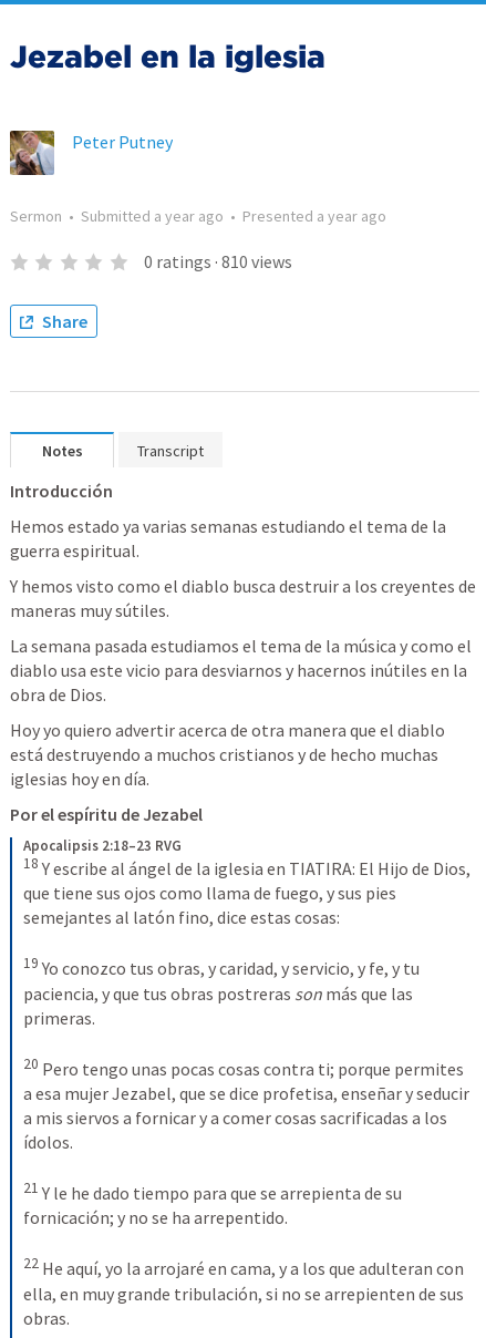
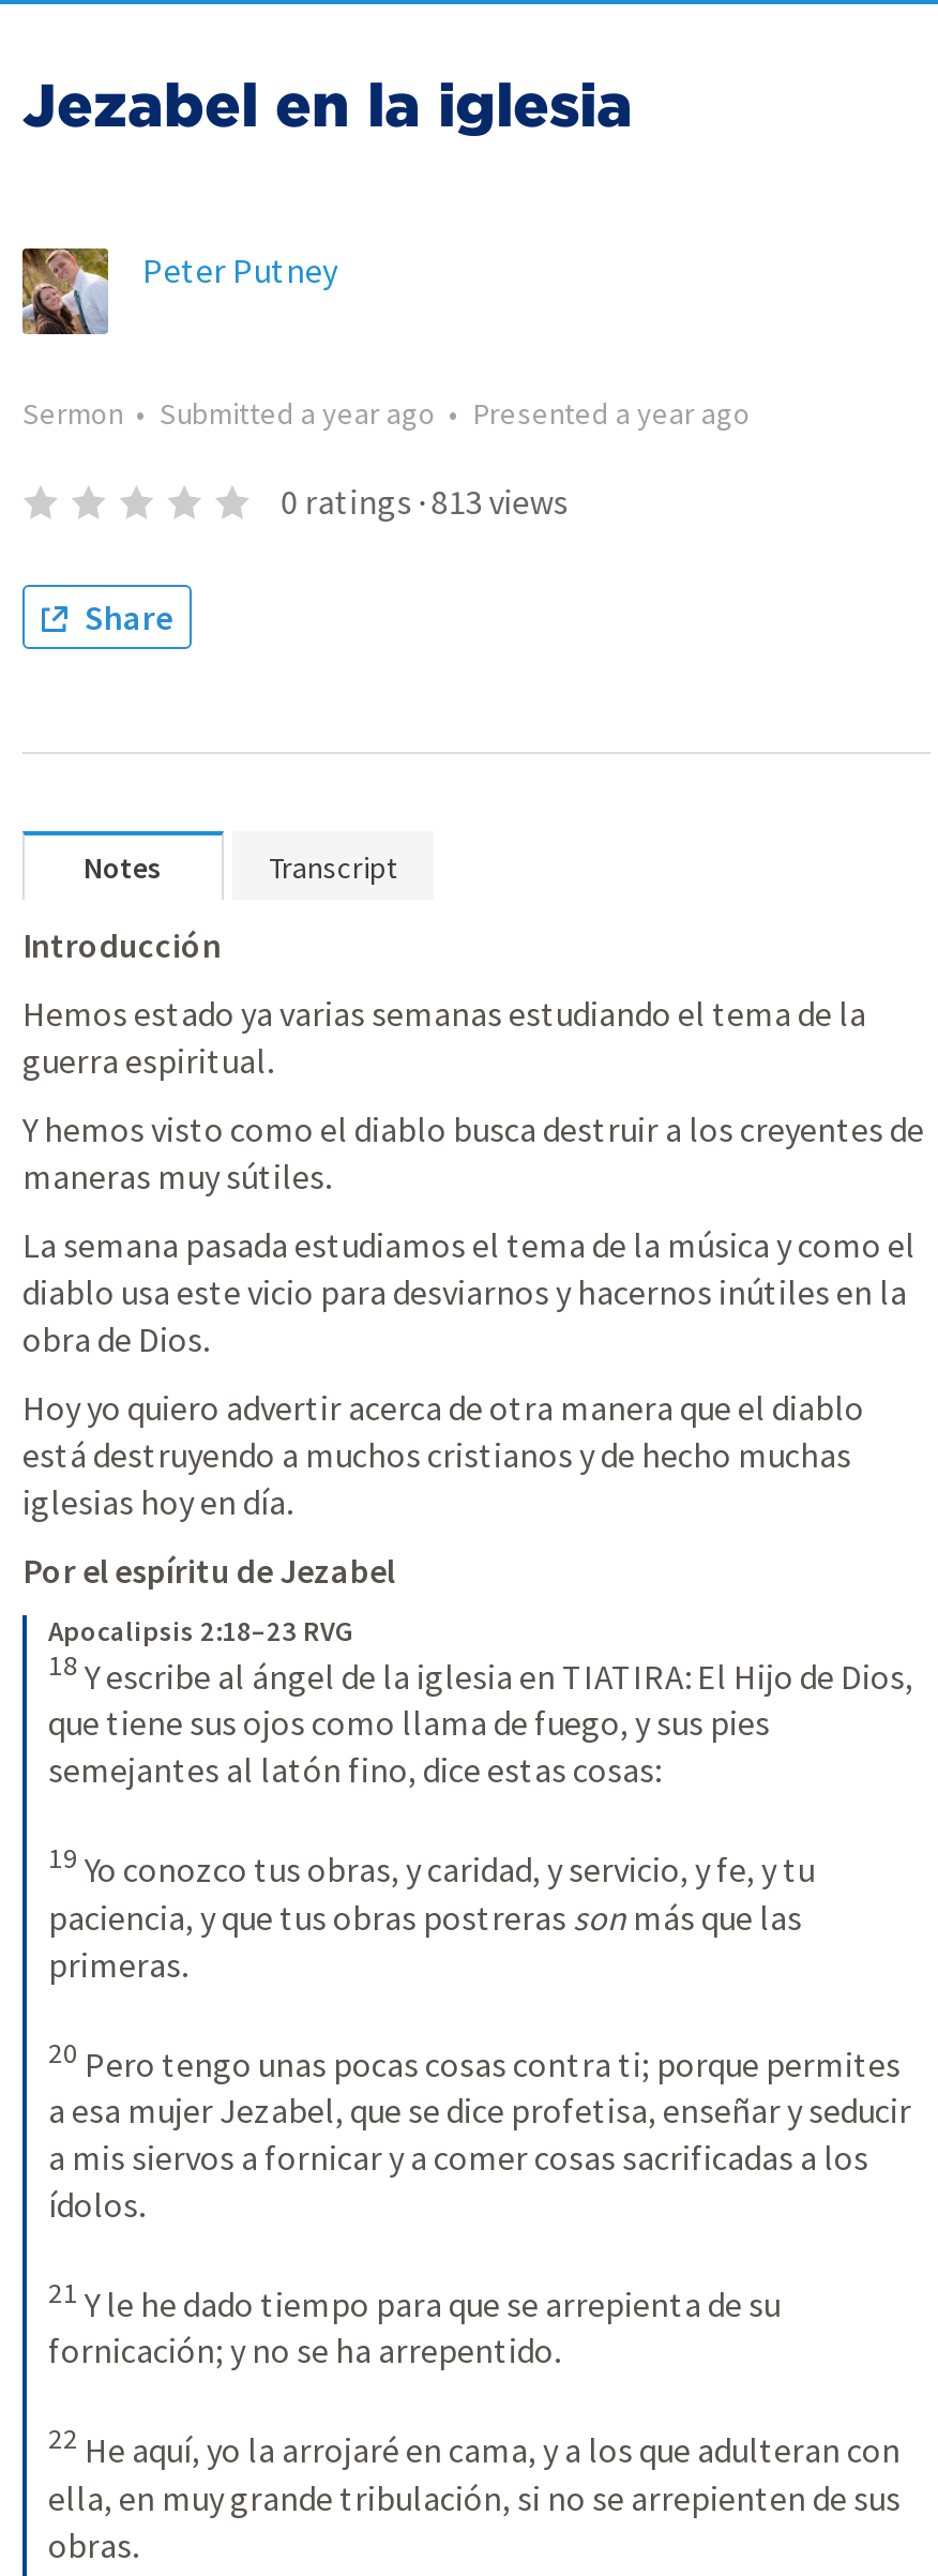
- 0 ratings · 810 views
+ 0 ratings · 813 views
